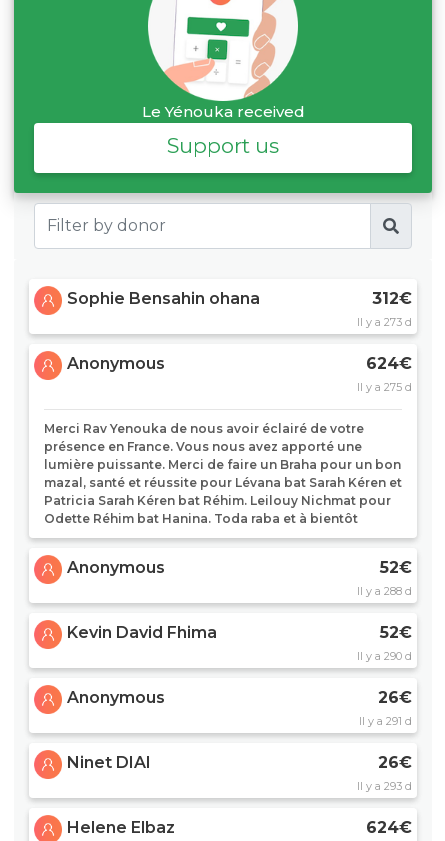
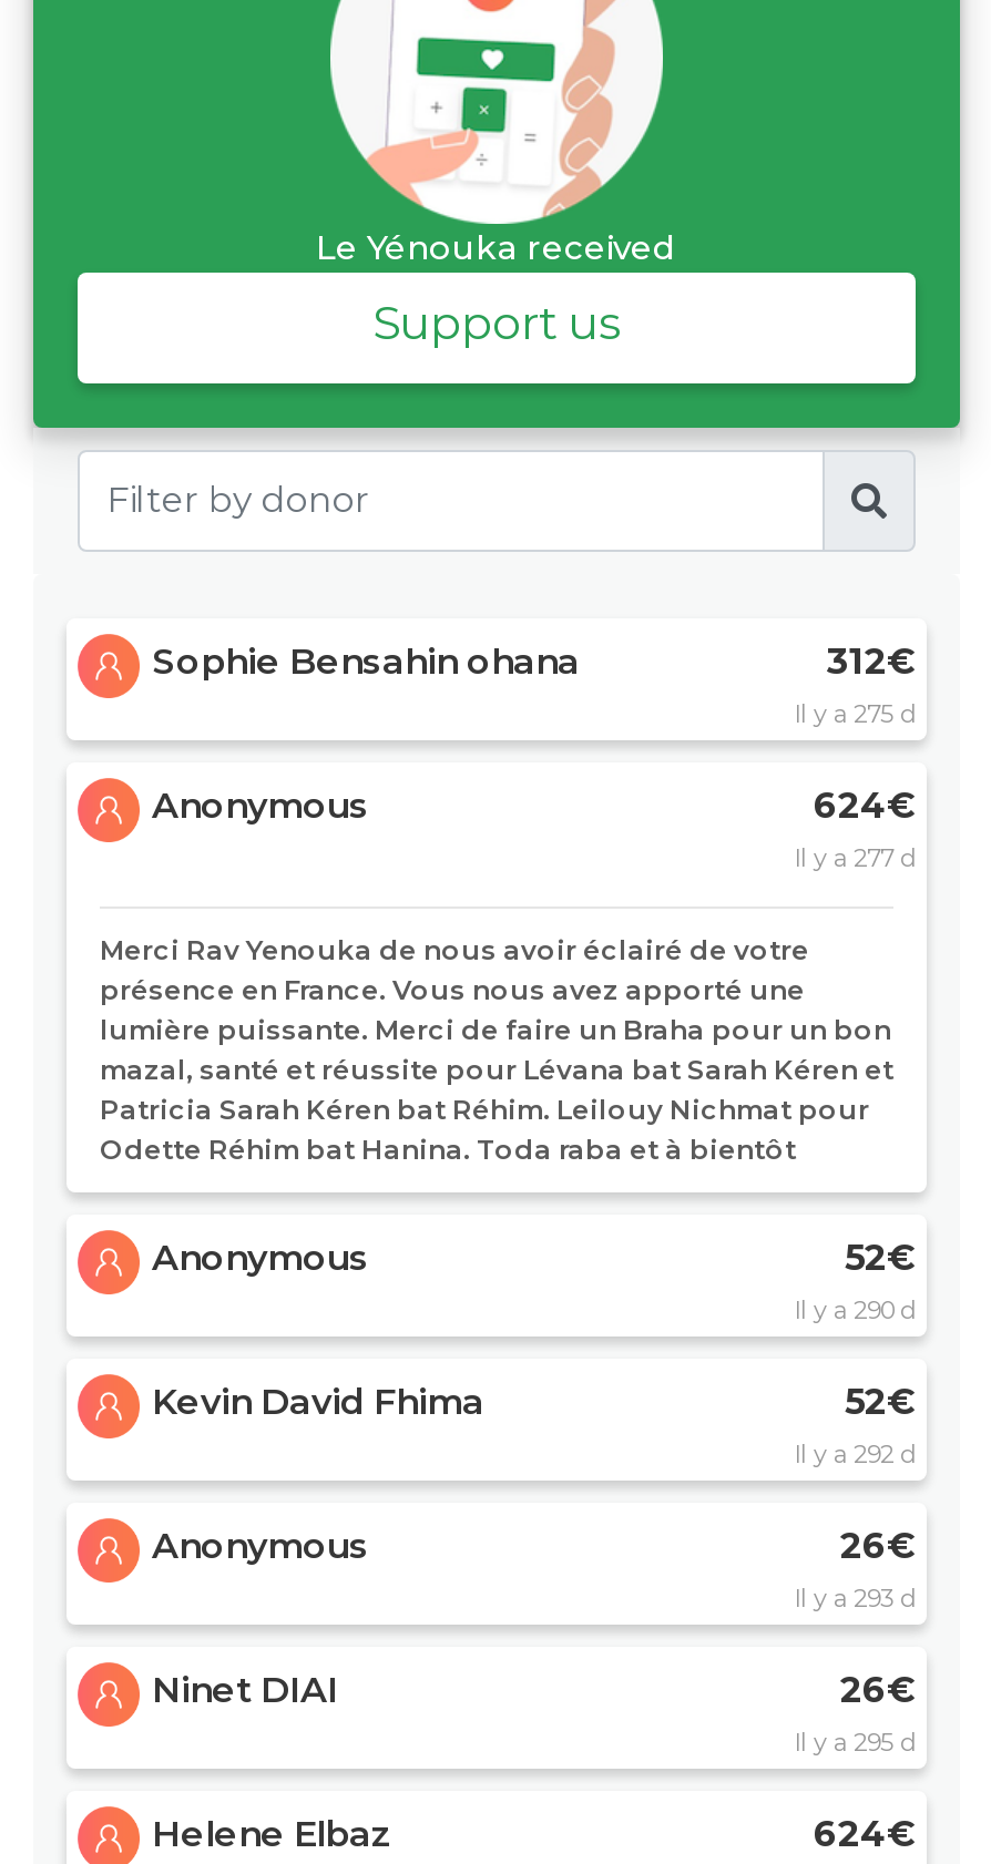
- Il y a 273 d
+ Il y a 275 d

- Il y a 275 d
+ Il y a 277 d

- Il y a 288 d
+ Il y a 290 d

- Il y a 290 d
+ Il y a 292 d

- Il y a 291 d
+ Il y a 293 d

- Il y a 293 d
+ Il y a 295 d
